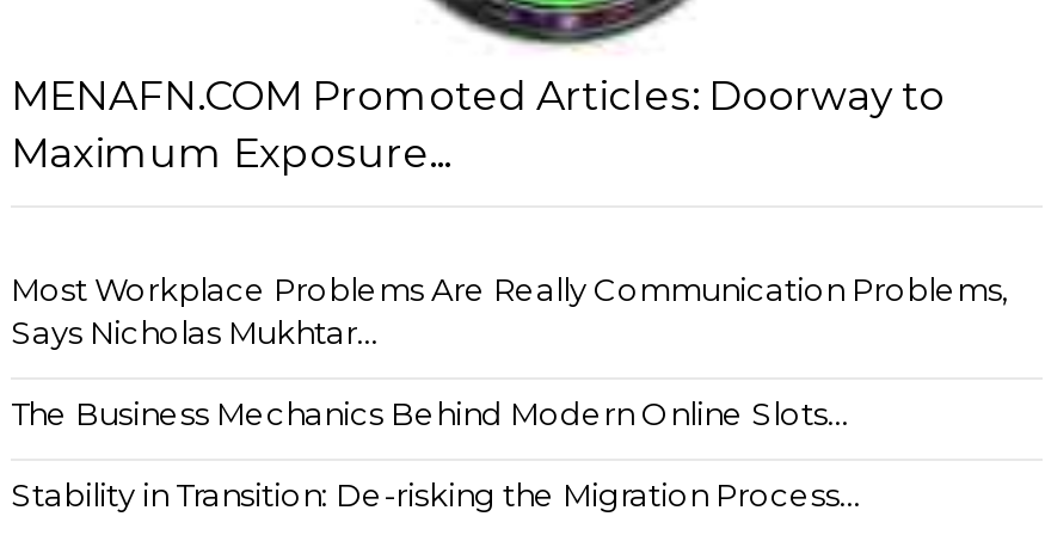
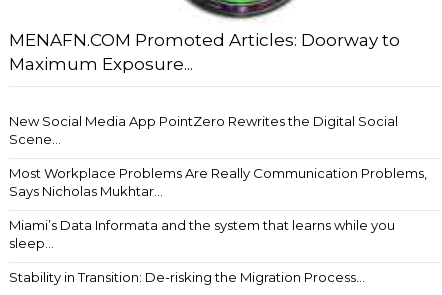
+ New Social Media App PointZero Rewrites the Digital Social
+ Scene...

- The Business Mechanics Behind Modern Online Slots...
+ Miami’s Data Informata and the system that learns while you
+ sleep...
